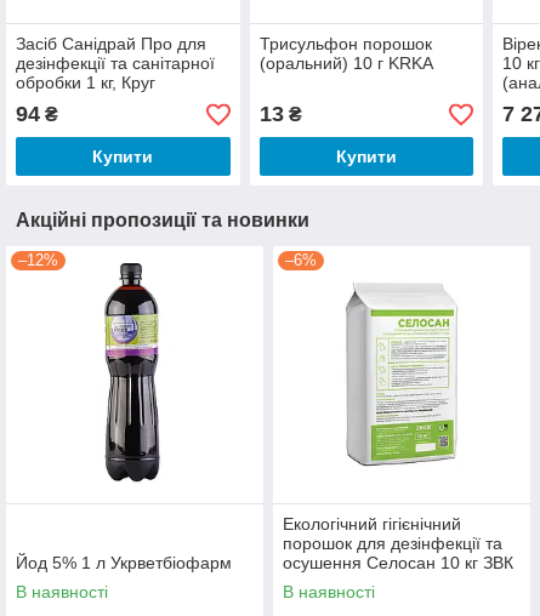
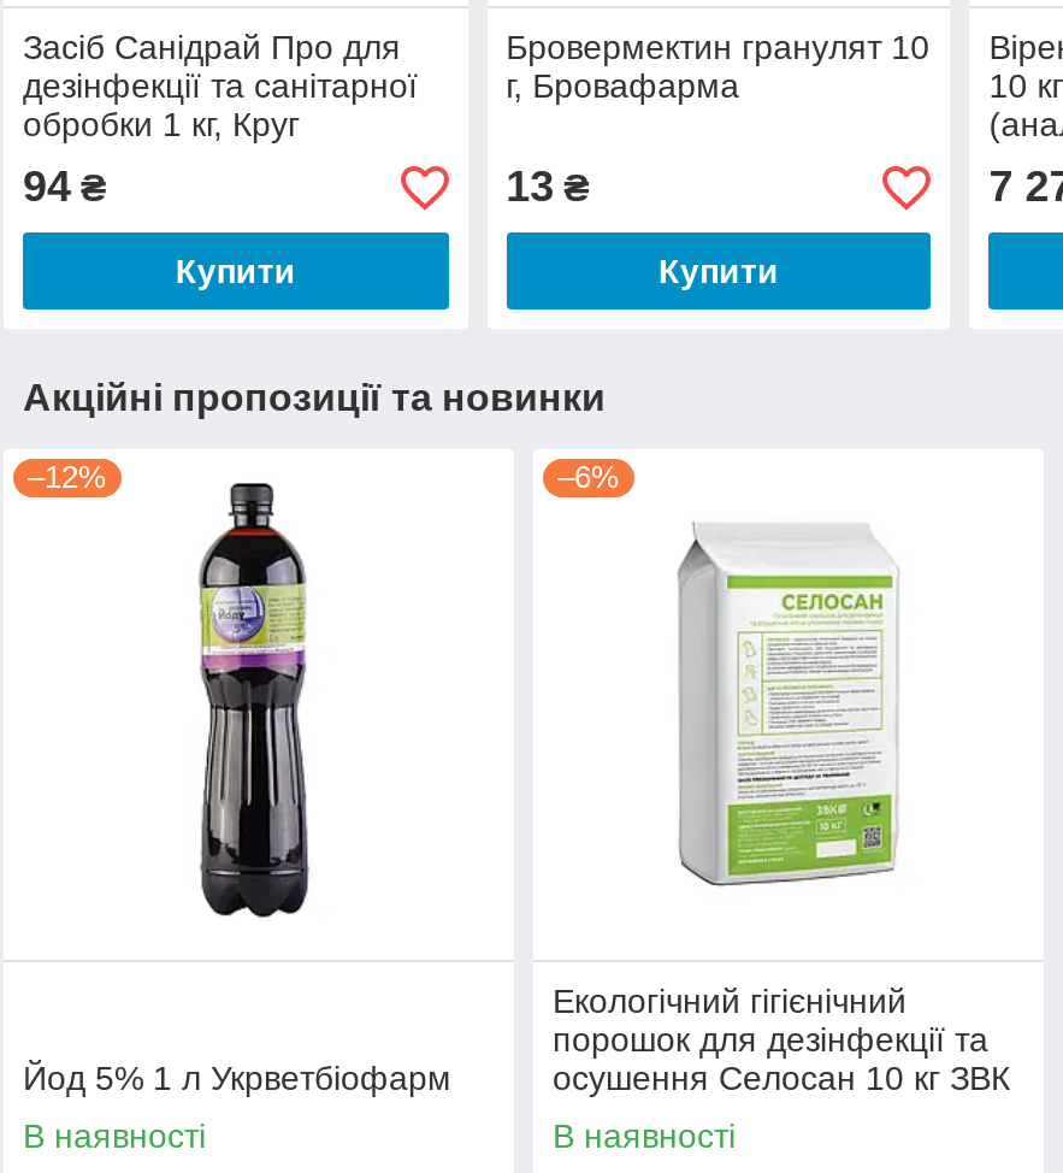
- Трисульфон порошок
- (оральний) 10 г KRKA
+ Бровермектин гранулят 10
+ г, Бровафарма
